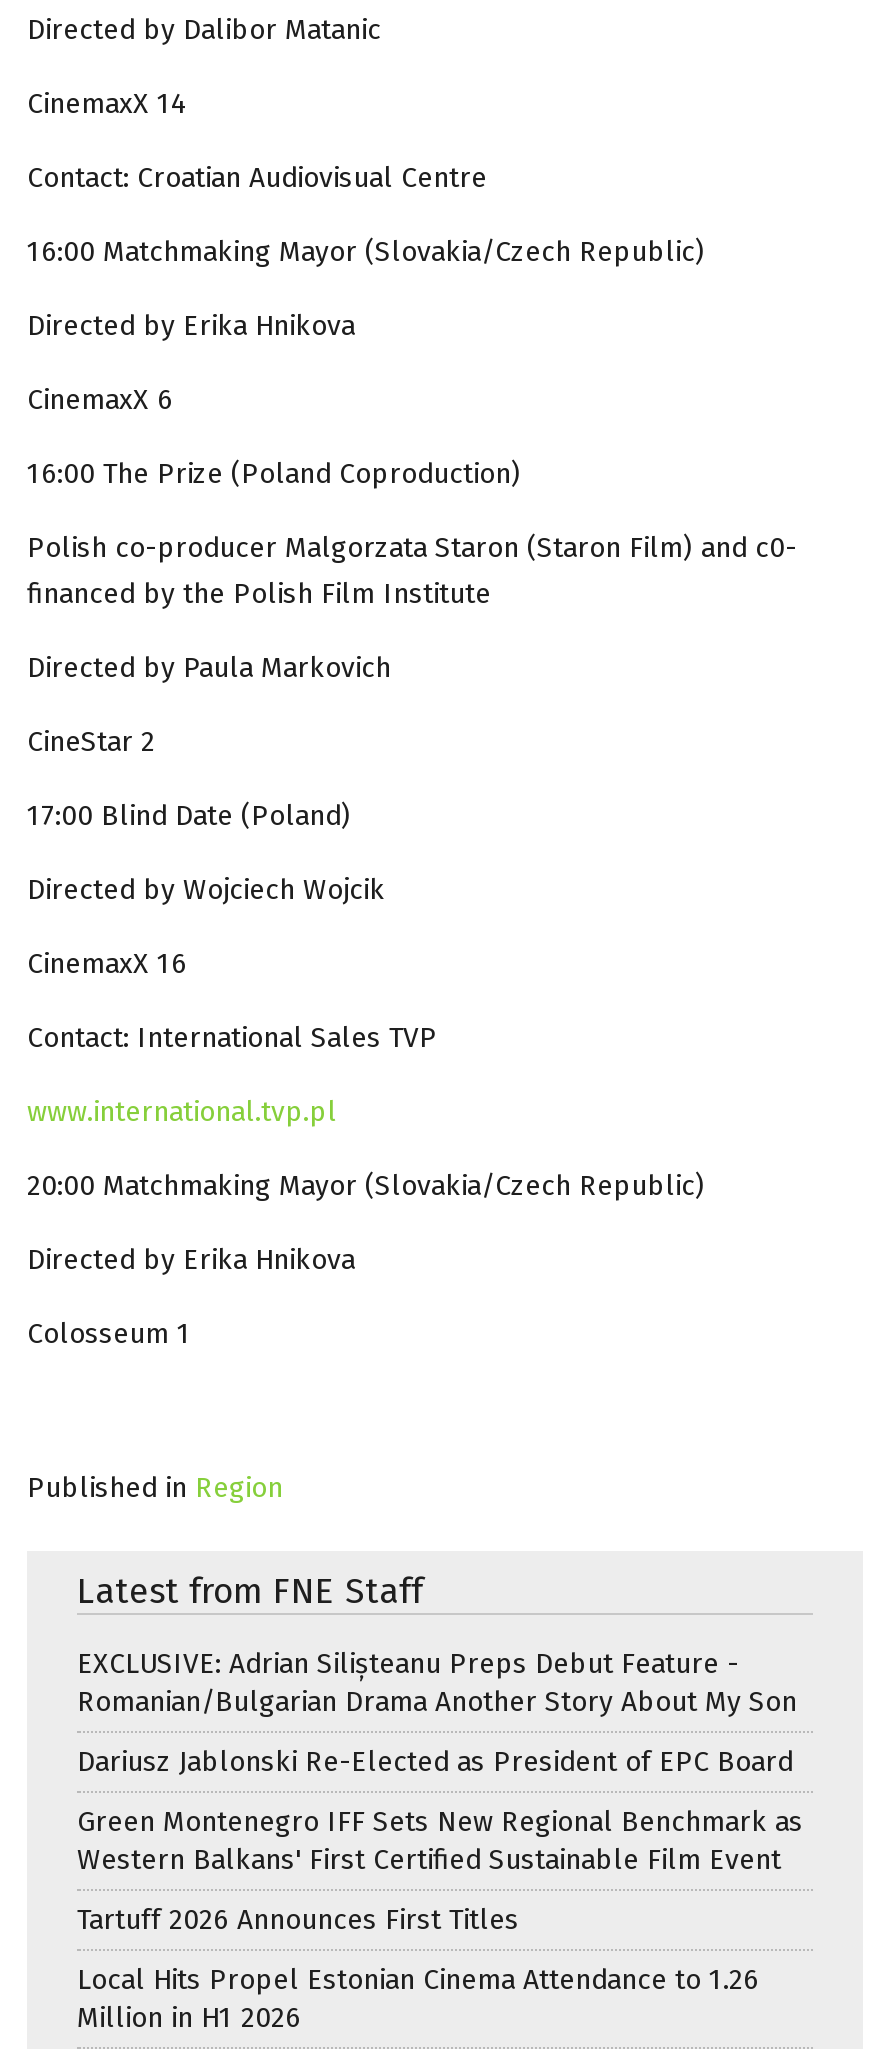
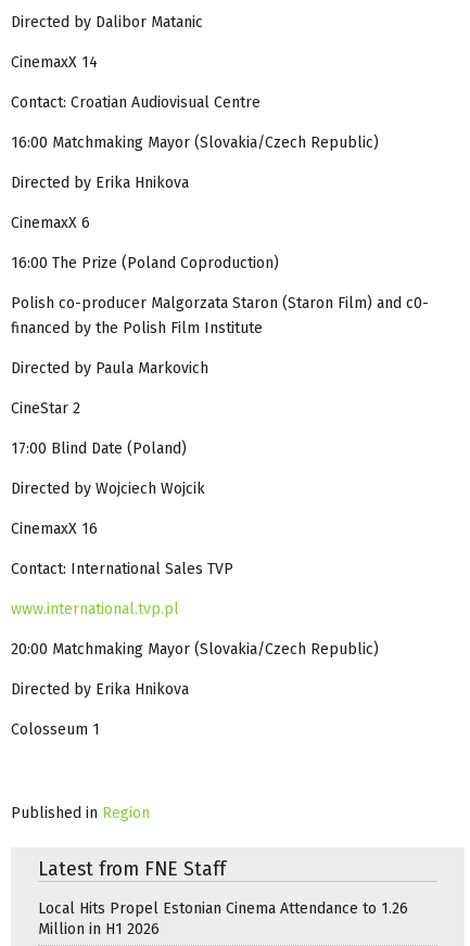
- EXCLUSIVE: Adrian Silișteanu Preps Debut Feature -
- Romanian/Bulgarian Drama Another Story About My Son
- Dariusz Jablonski Re-Elected as President of EPC Board
- Green Montenegro IFF Sets New Regional Benchmark as
- Western Balkans' First Certified Sustainable Film Event
- Tartuff 2026 Announces First Titles
